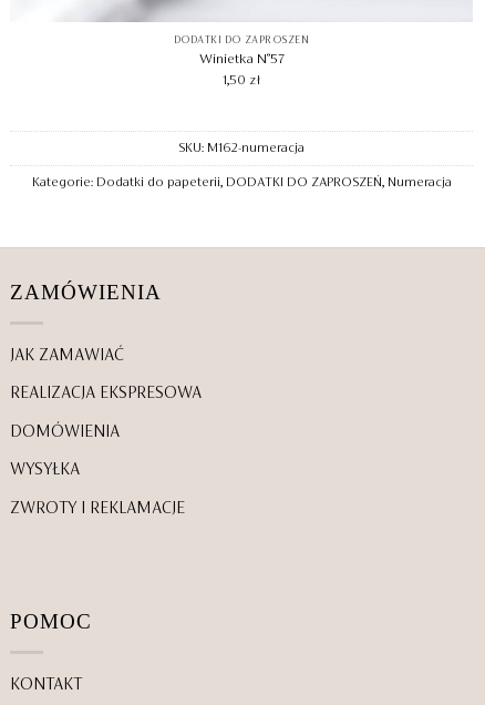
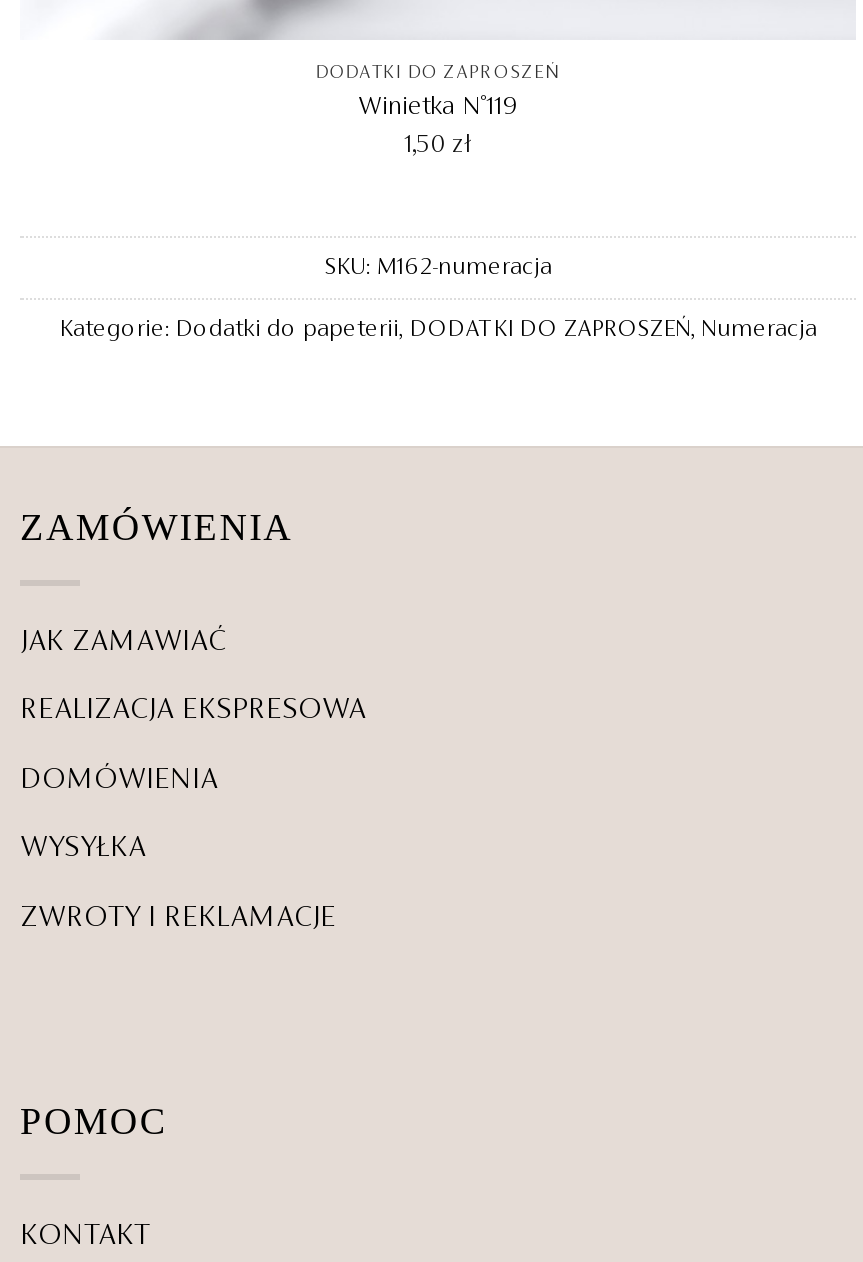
- Winietka N°57
+ Winietka N°119
